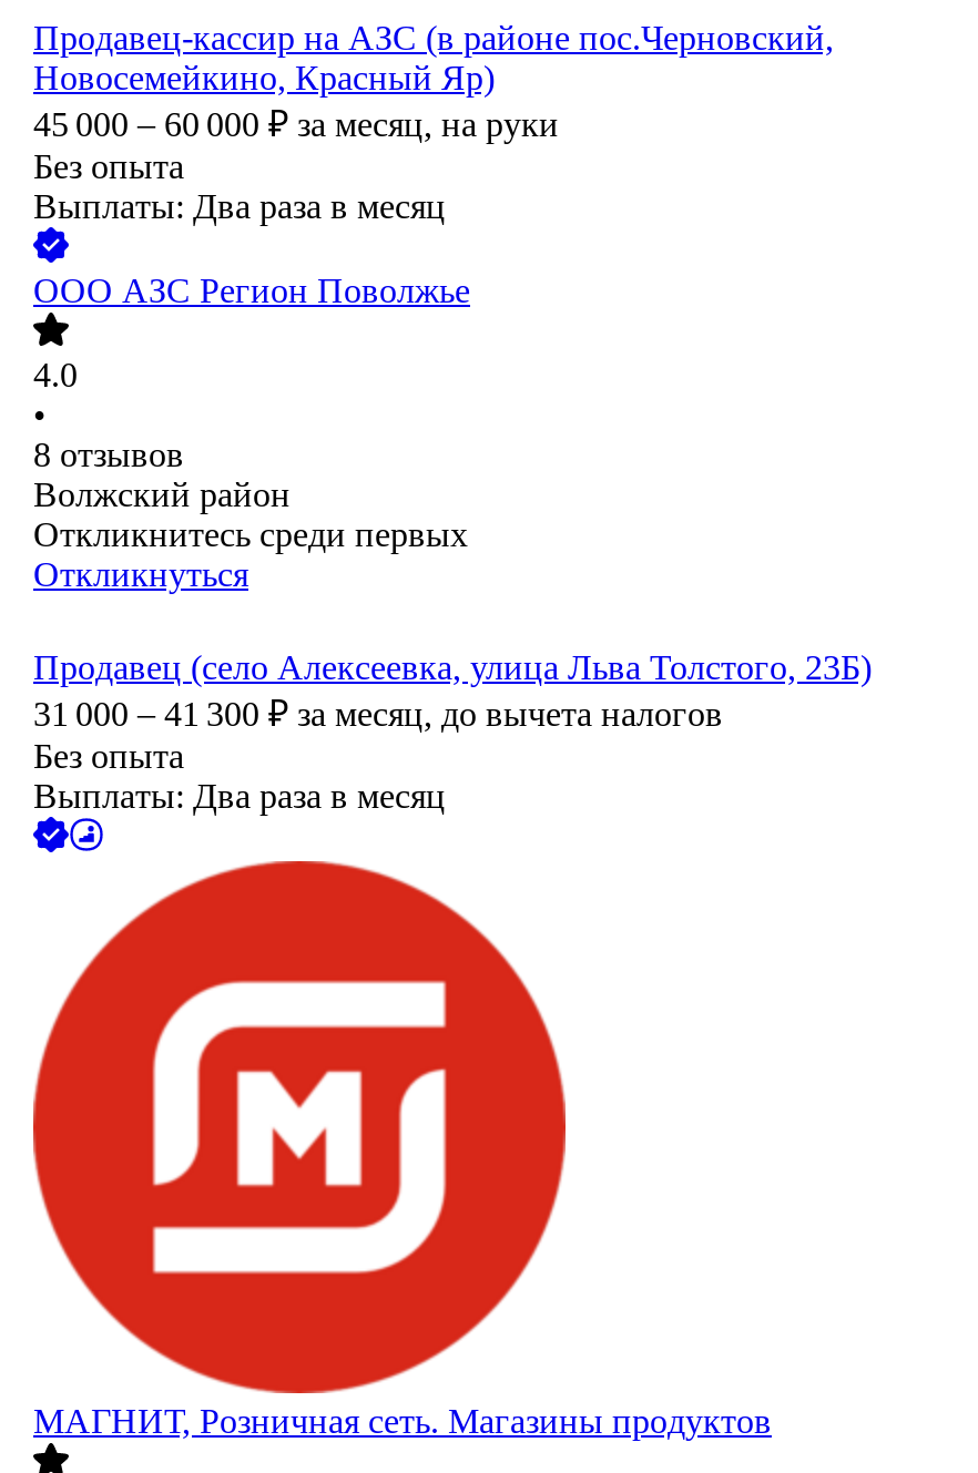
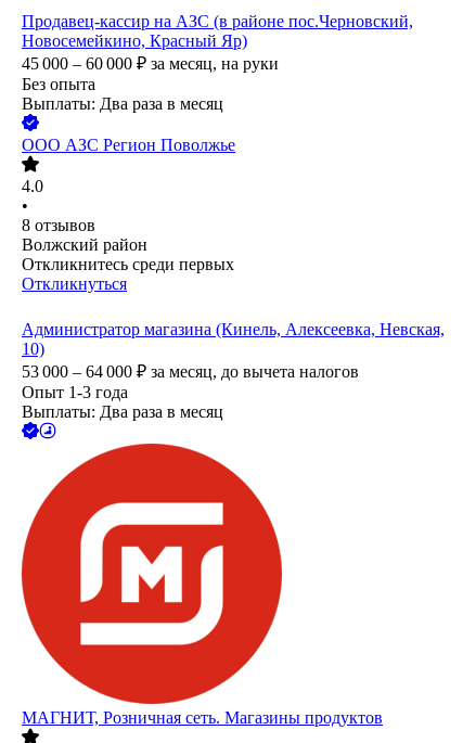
- Продавец (село Алексеевка, улица Льва Толстого, 23Б)
- 31 000 – 41 300 ₽ за месяц, до вычета налогов
- Без опыта
+ Администратор магазина (Кинель, Алексеевка, Невская,
+ 10)
+ 53 000 – 64 000 ₽ за месяц, до вычета налогов
+ Опыт 1-3 года
